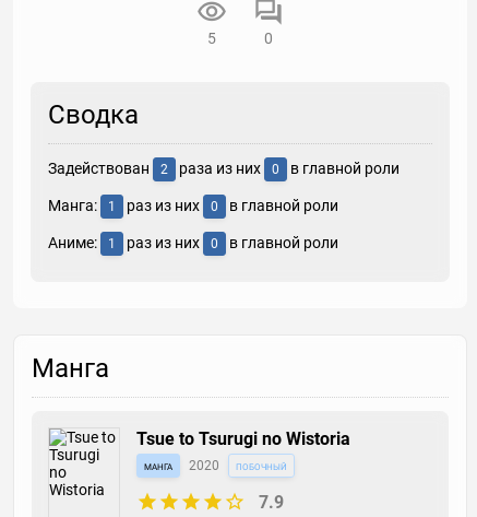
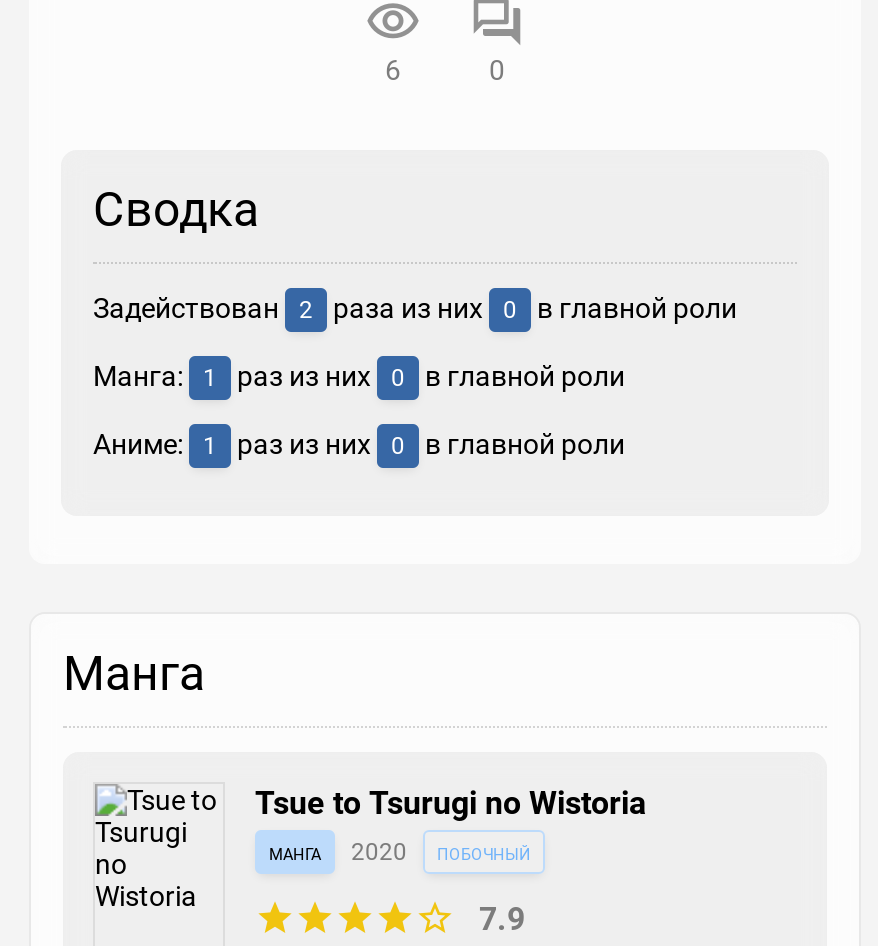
- 5
+ 6
